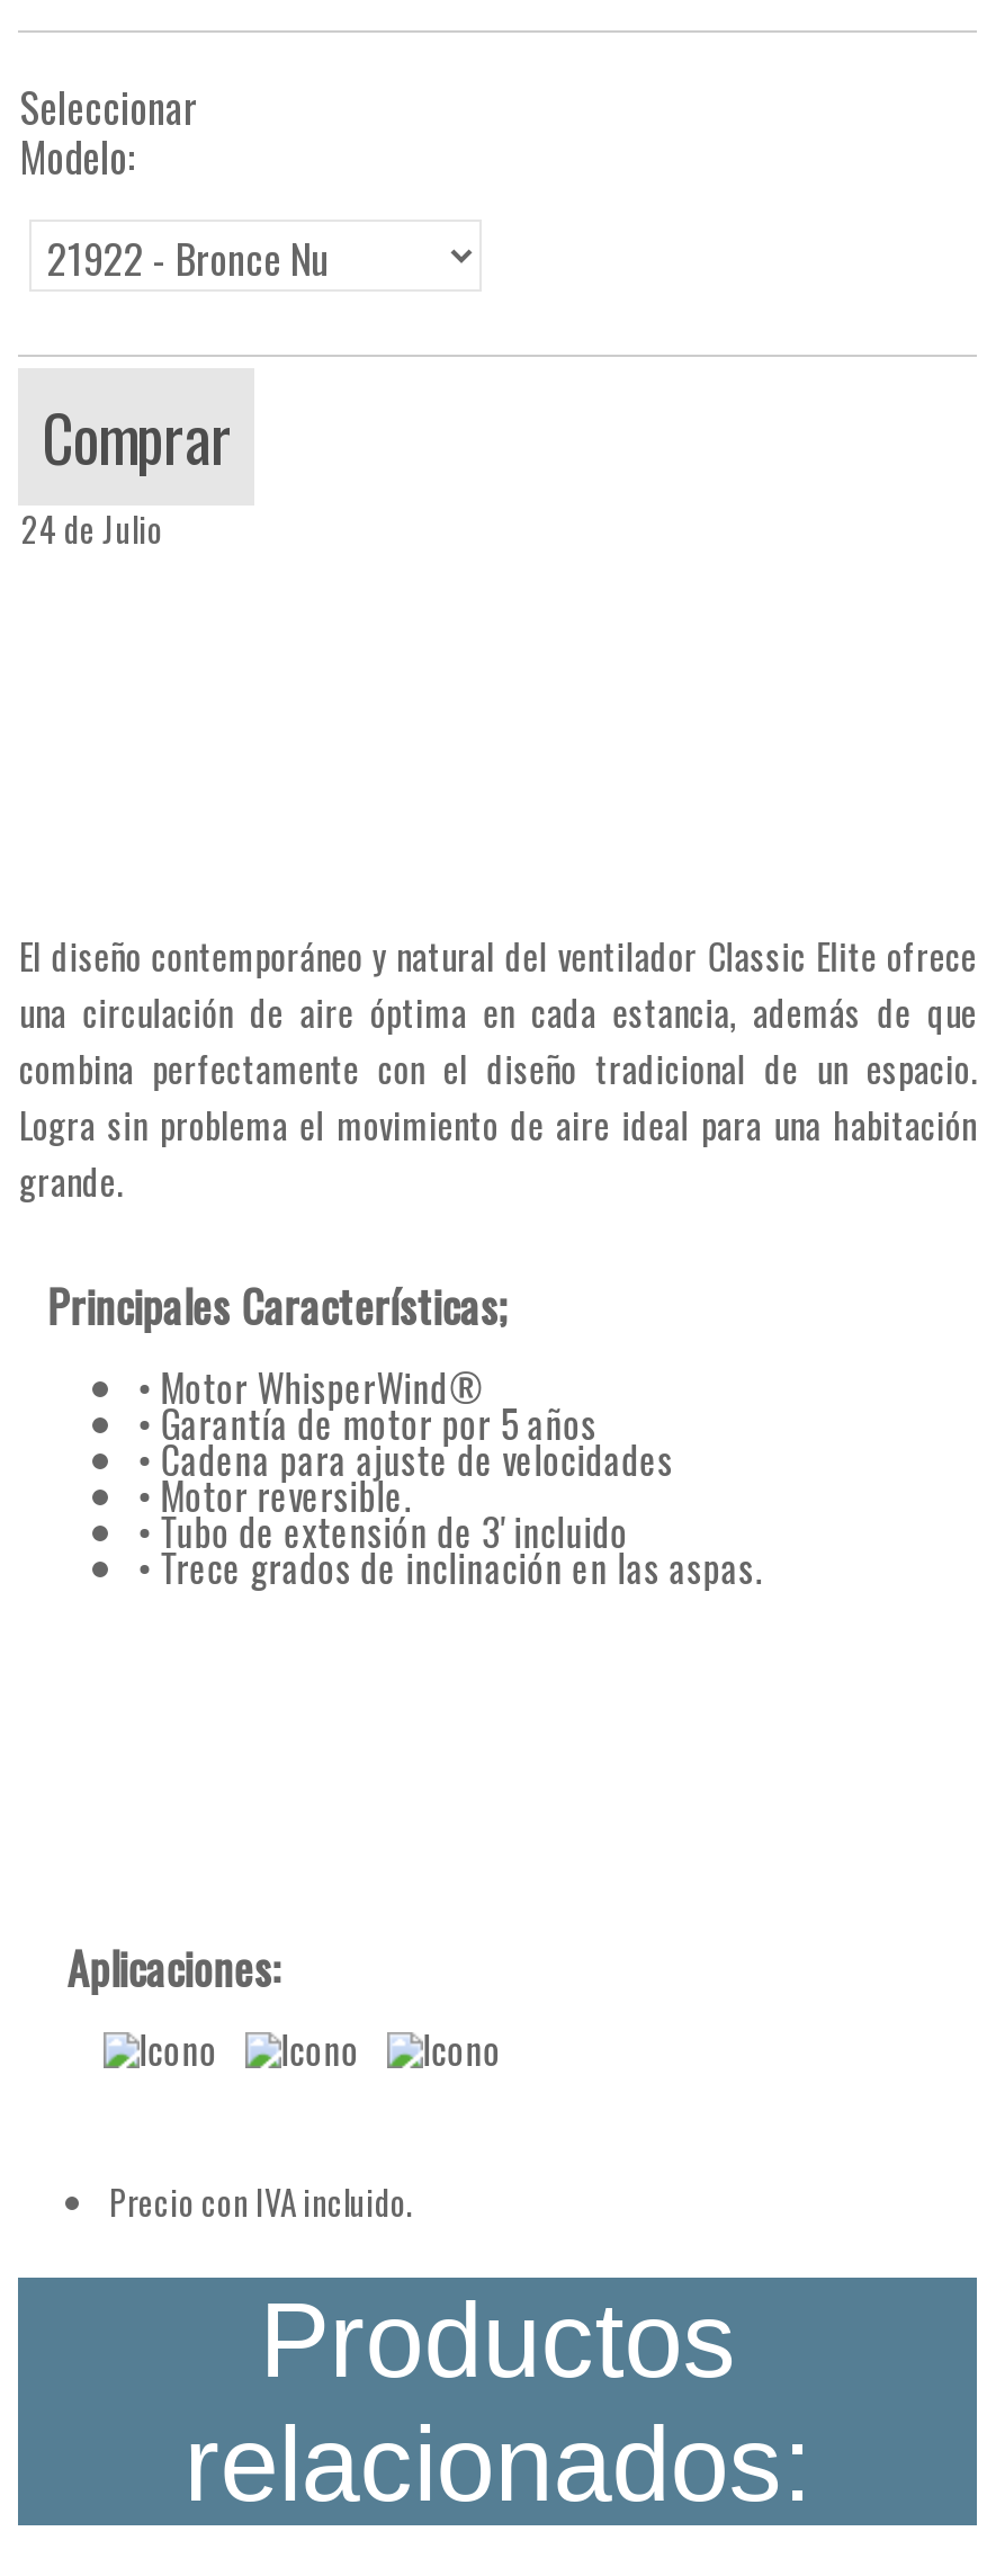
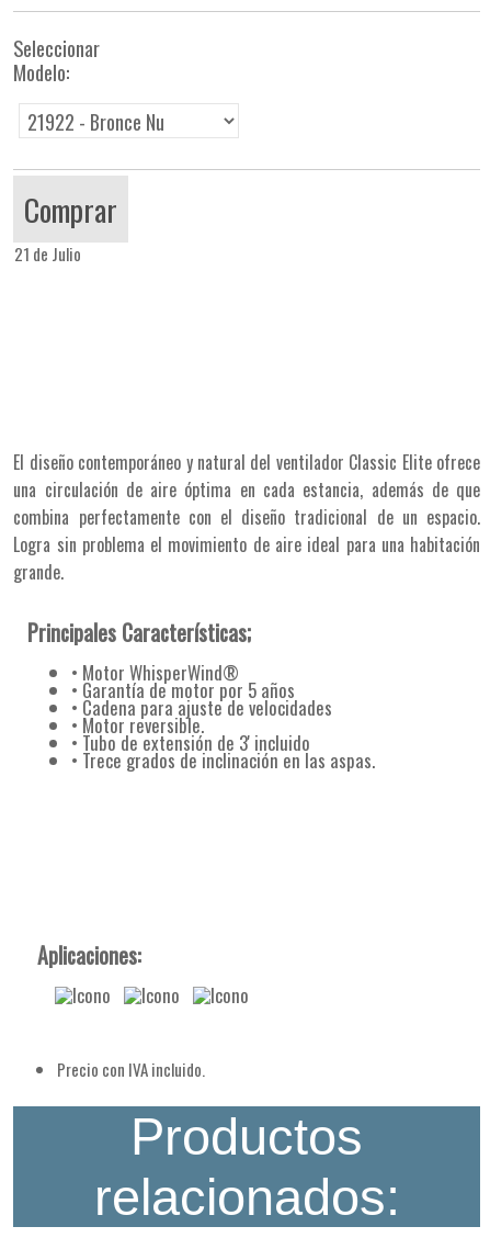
- 24 de Julio
+ 21 de Julio
